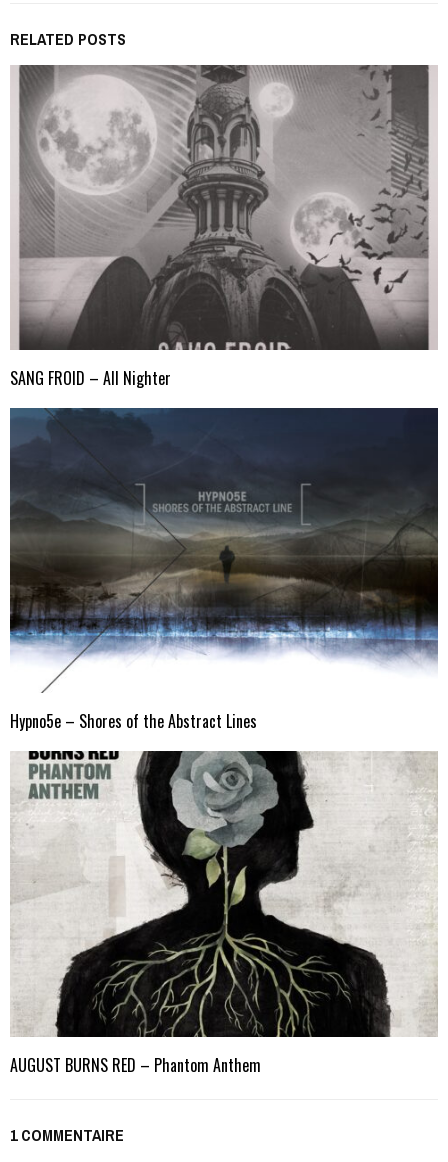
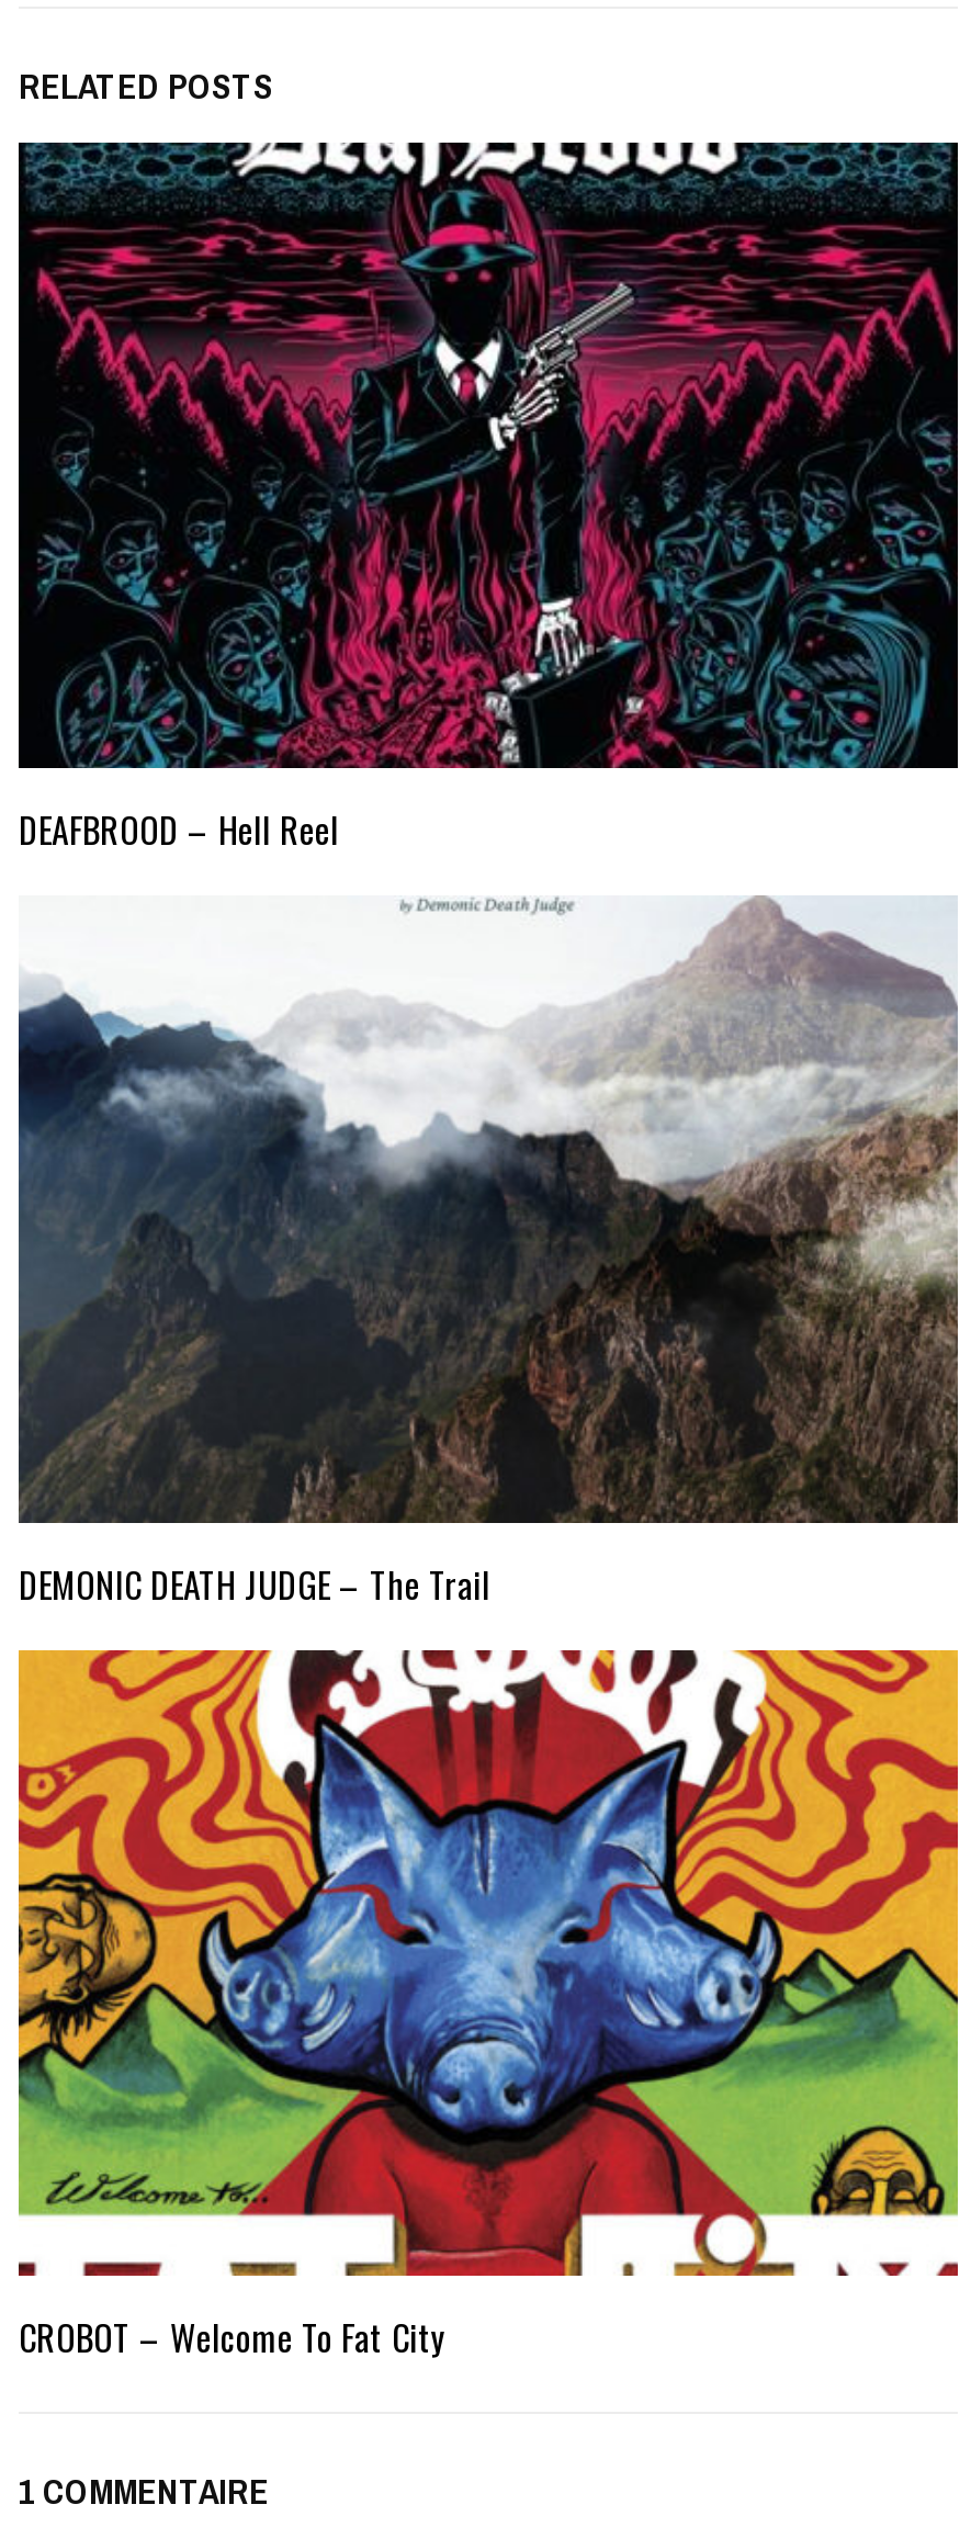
- [image]
- SANG FROID – All Nighter
+ [image]
+ DEAFBROOD – Hell Reel

- [image]
- Hypno5e – Shores of the Abstract Lines
+ [image]
+ DEMONIC DEATH JUDGE – The Trail

- [image]
- AUGUST BURNS RED – Phantom Anthem
+ [image]
+ CROBOT – Welcome To Fat City
